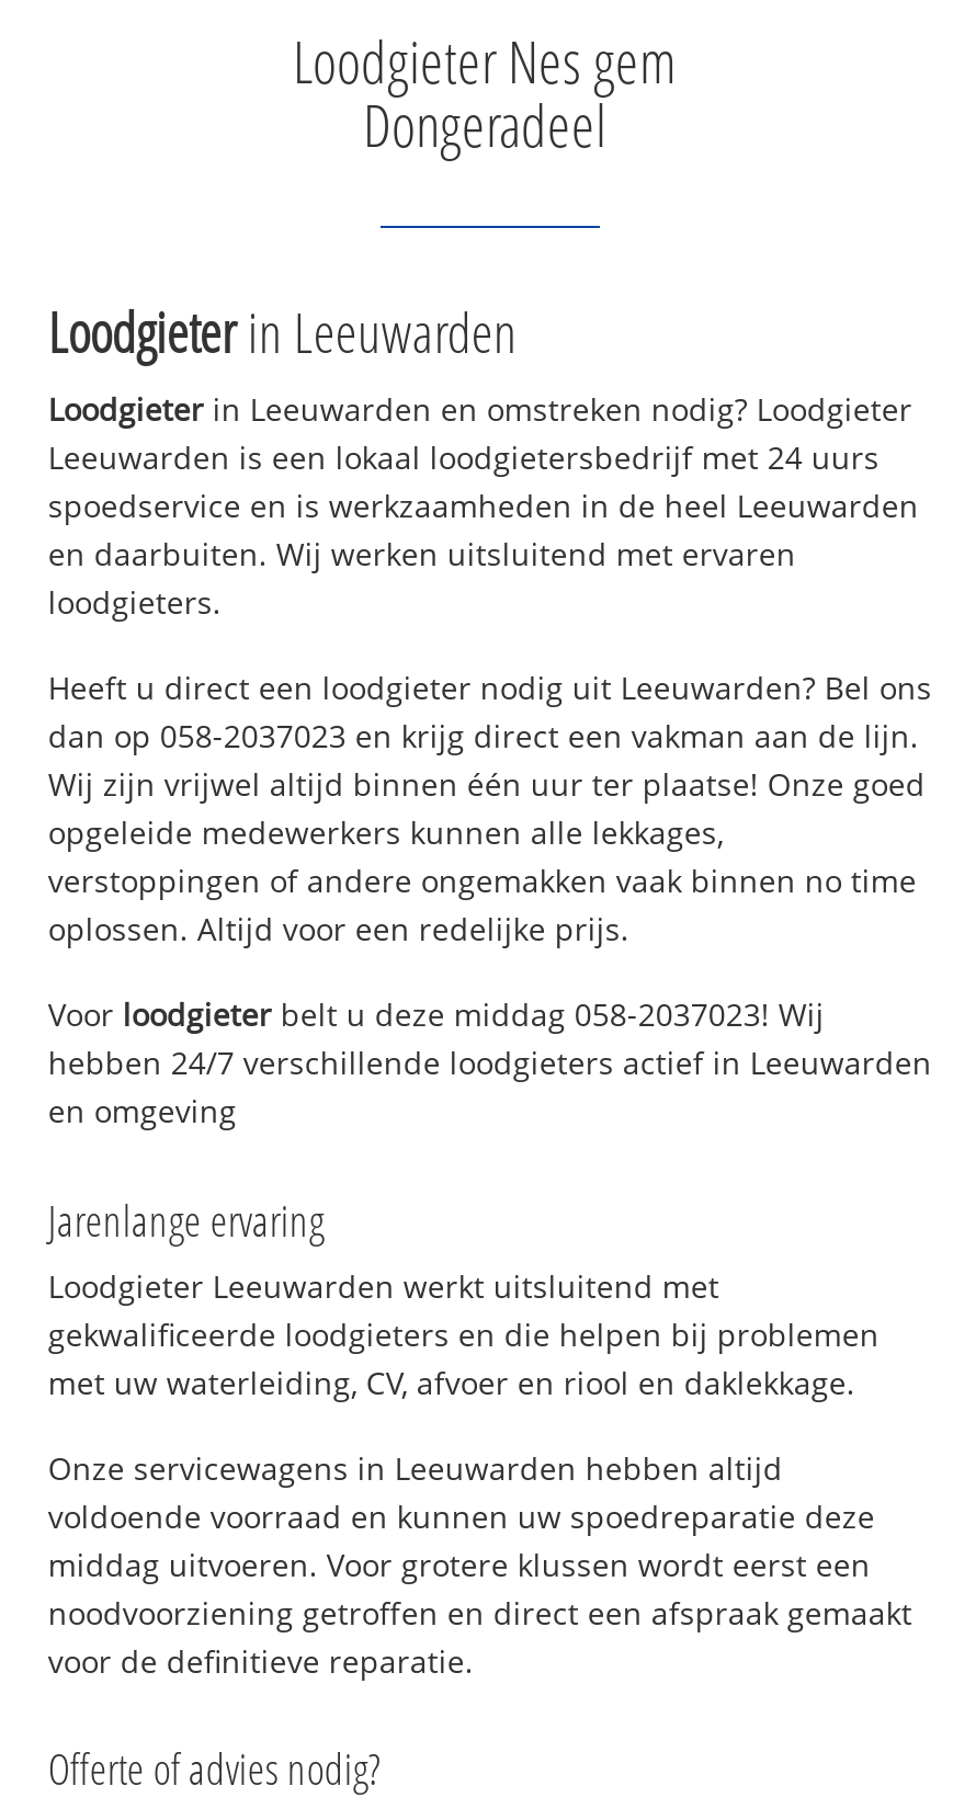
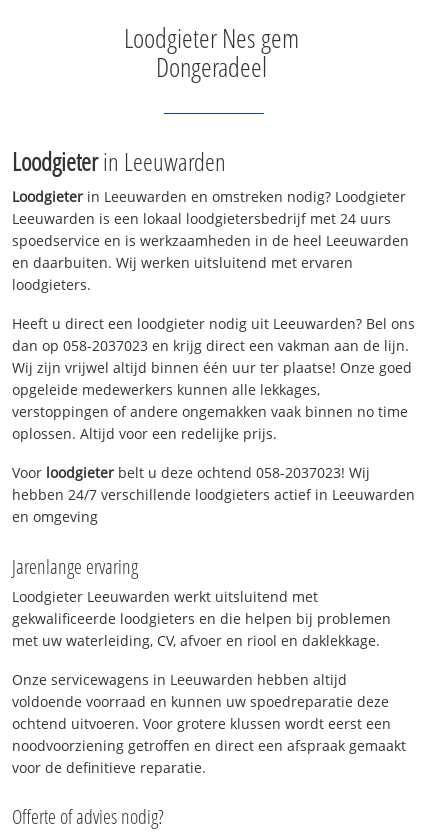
- Voor loodgieter belt u deze middag 058-2037023! Wij
+ Voor loodgieter belt u deze ochtend 058-2037023! Wij

- middag uitvoeren. Voor grotere klussen wordt eerst een
+ ochtend uitvoeren. Voor grotere klussen wordt eerst een
